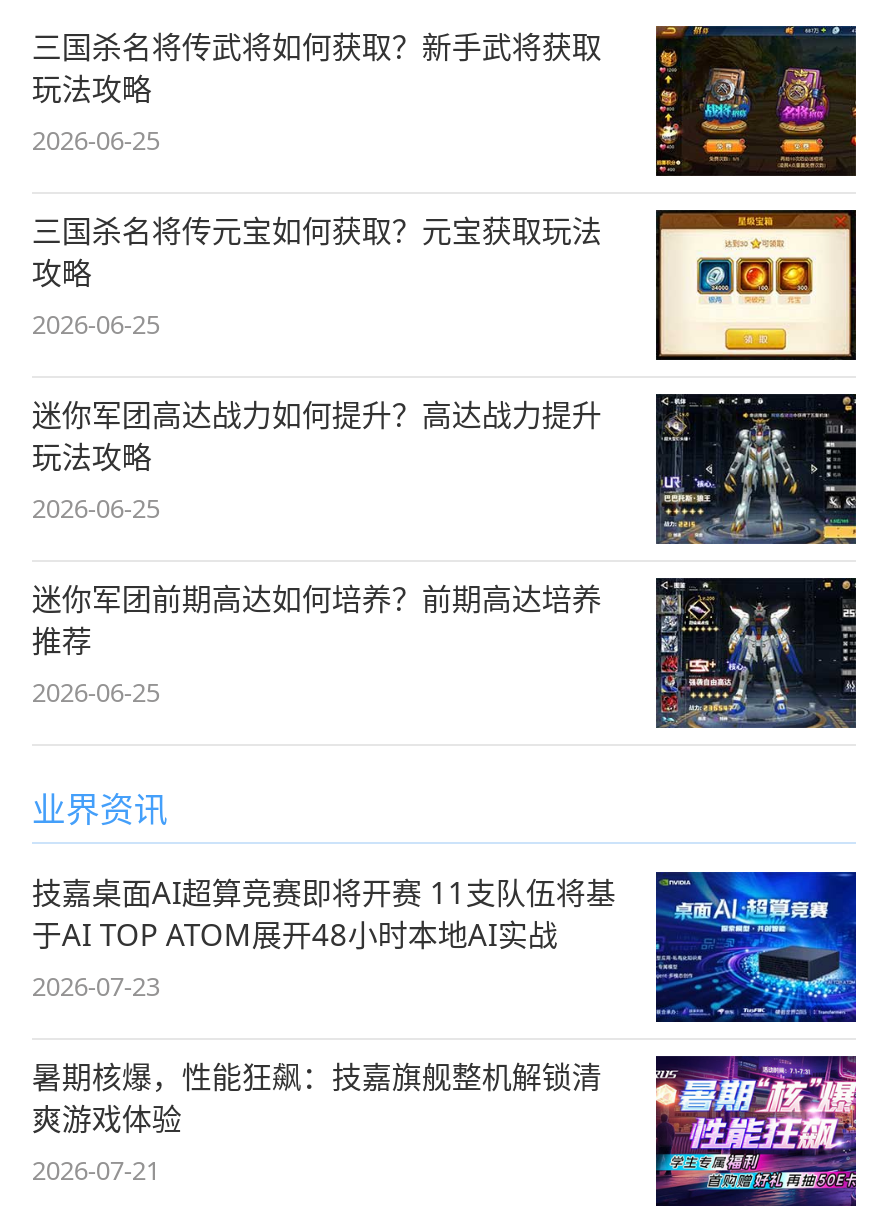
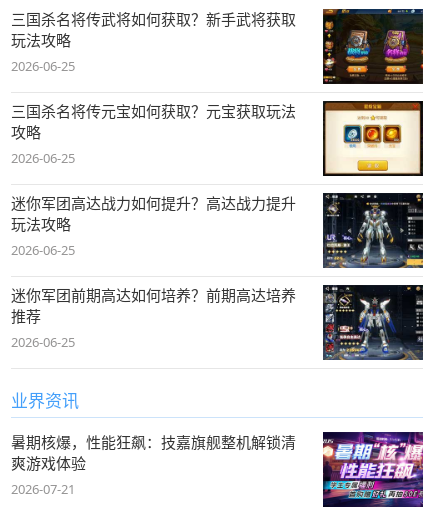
- [image]
- 技嘉桌面AI超算竞赛即将开赛 11支队伍将基
- 于AI TOP ATOM展开48小时本地AI实战
- 2026-07-23
